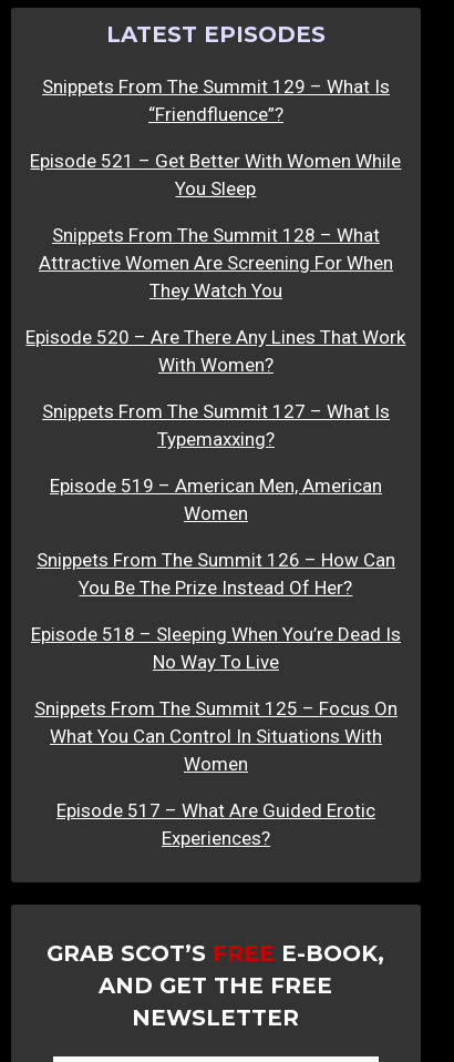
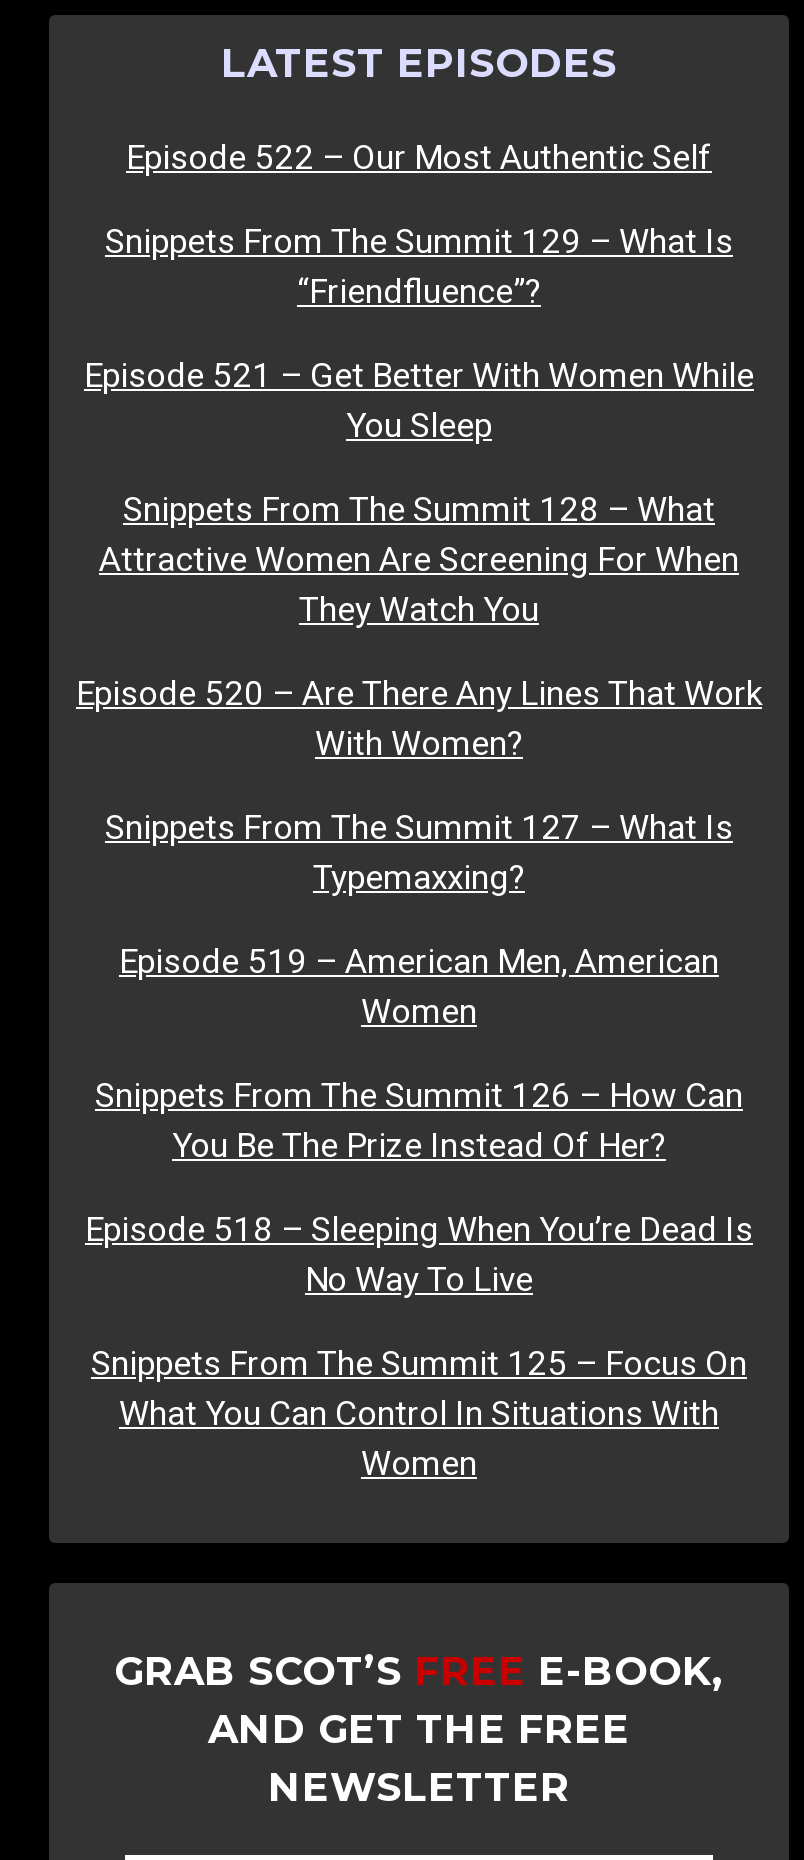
+ Episode 522 – Our Most Authentic Self

moved down: Snippets From The Summit 129 – What Is | “Friendfluence”? | Episode 521 – Get Better With Women While | ... | What You Can Control In Situations With | Women

- Episode 517 – What Are Guided Erotic
- Experiences?
